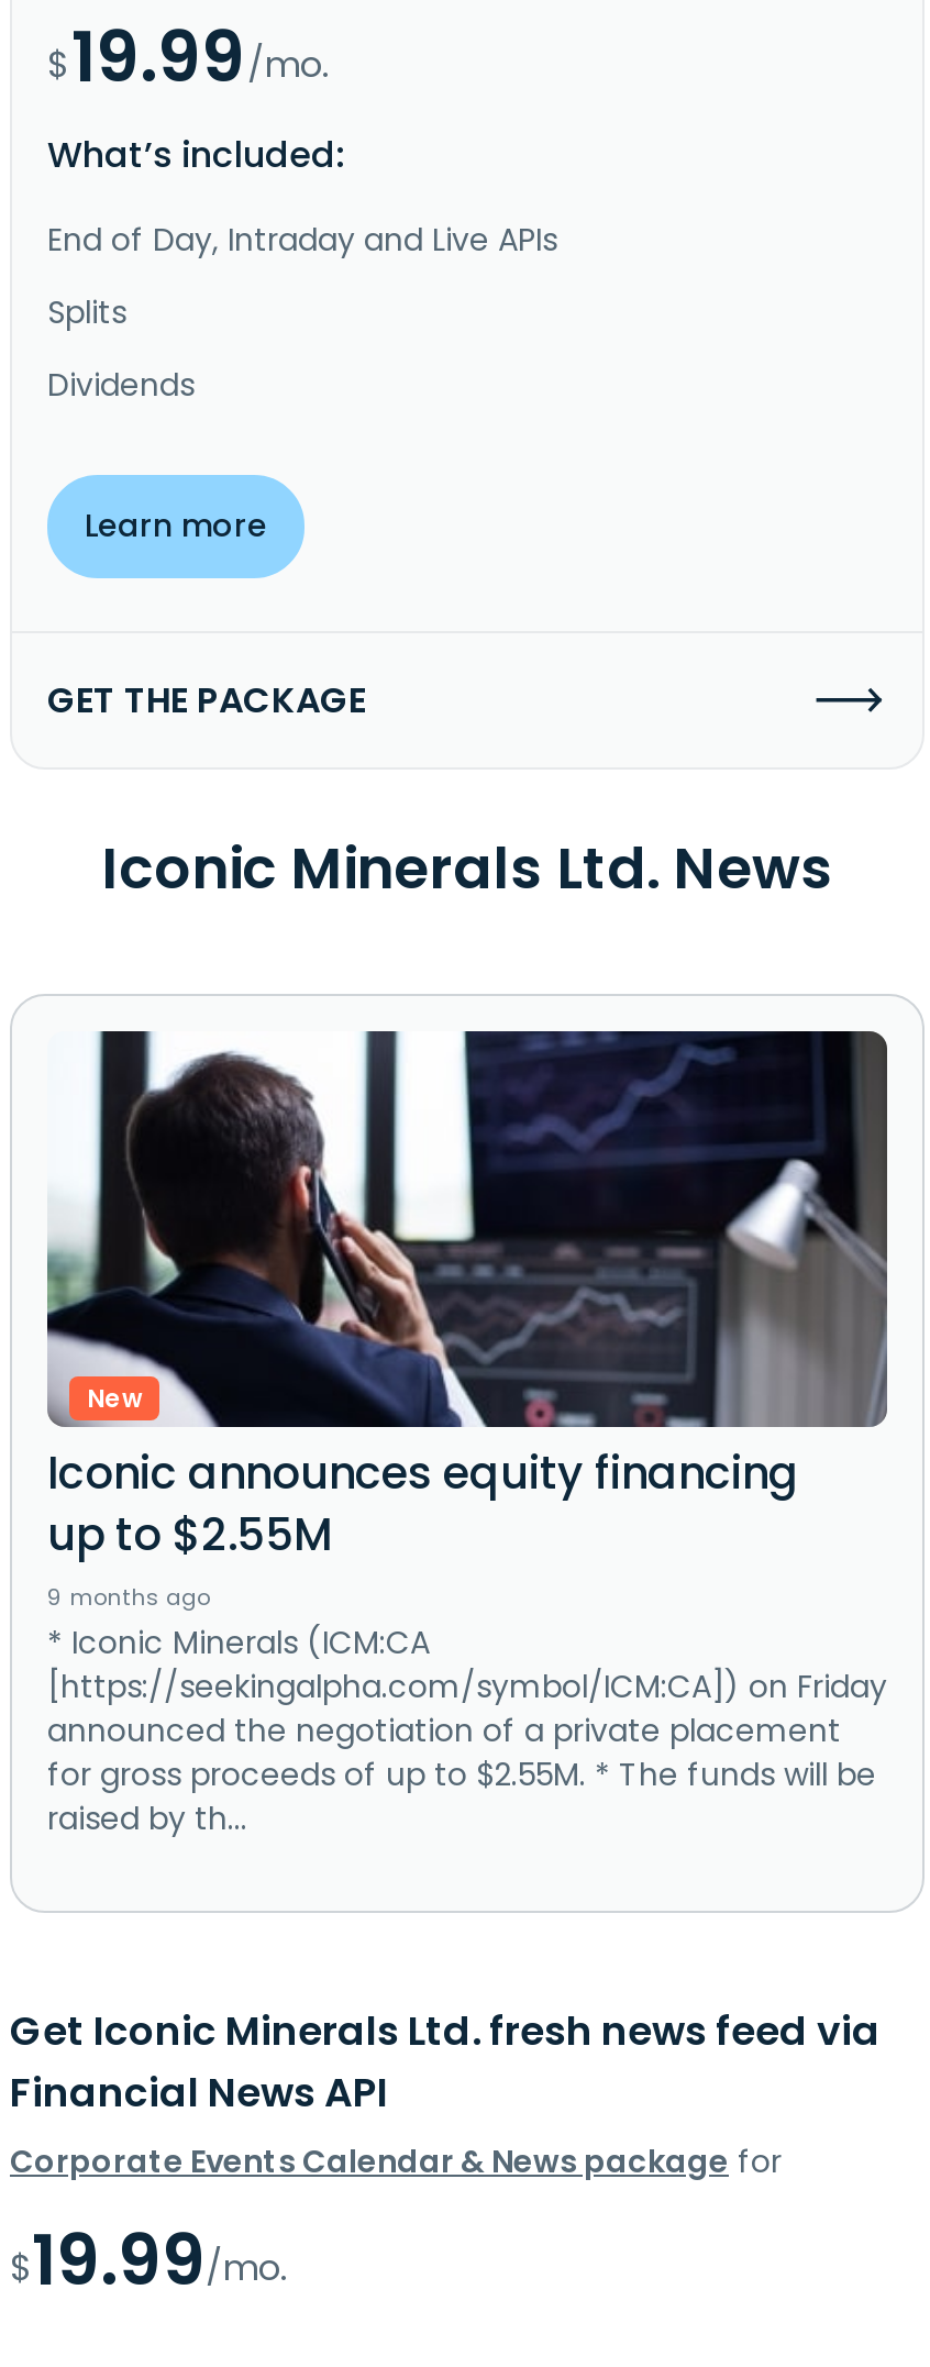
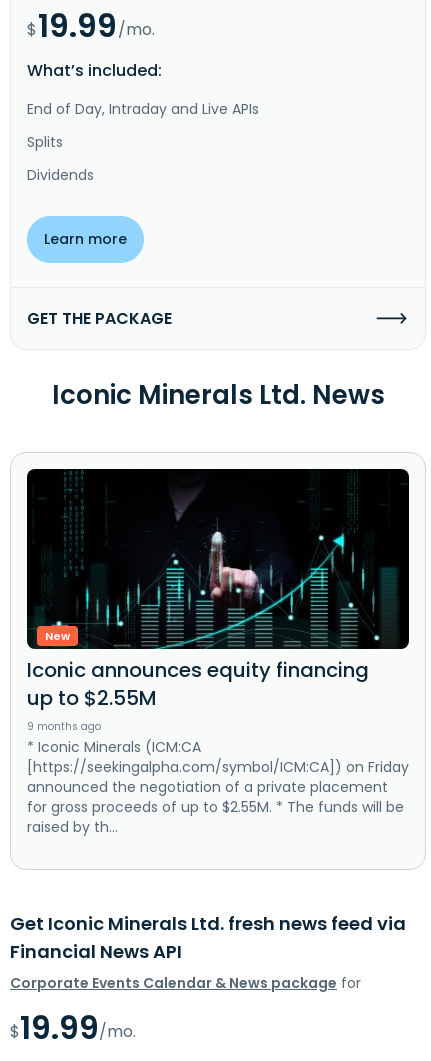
- [image]
+ [image]
